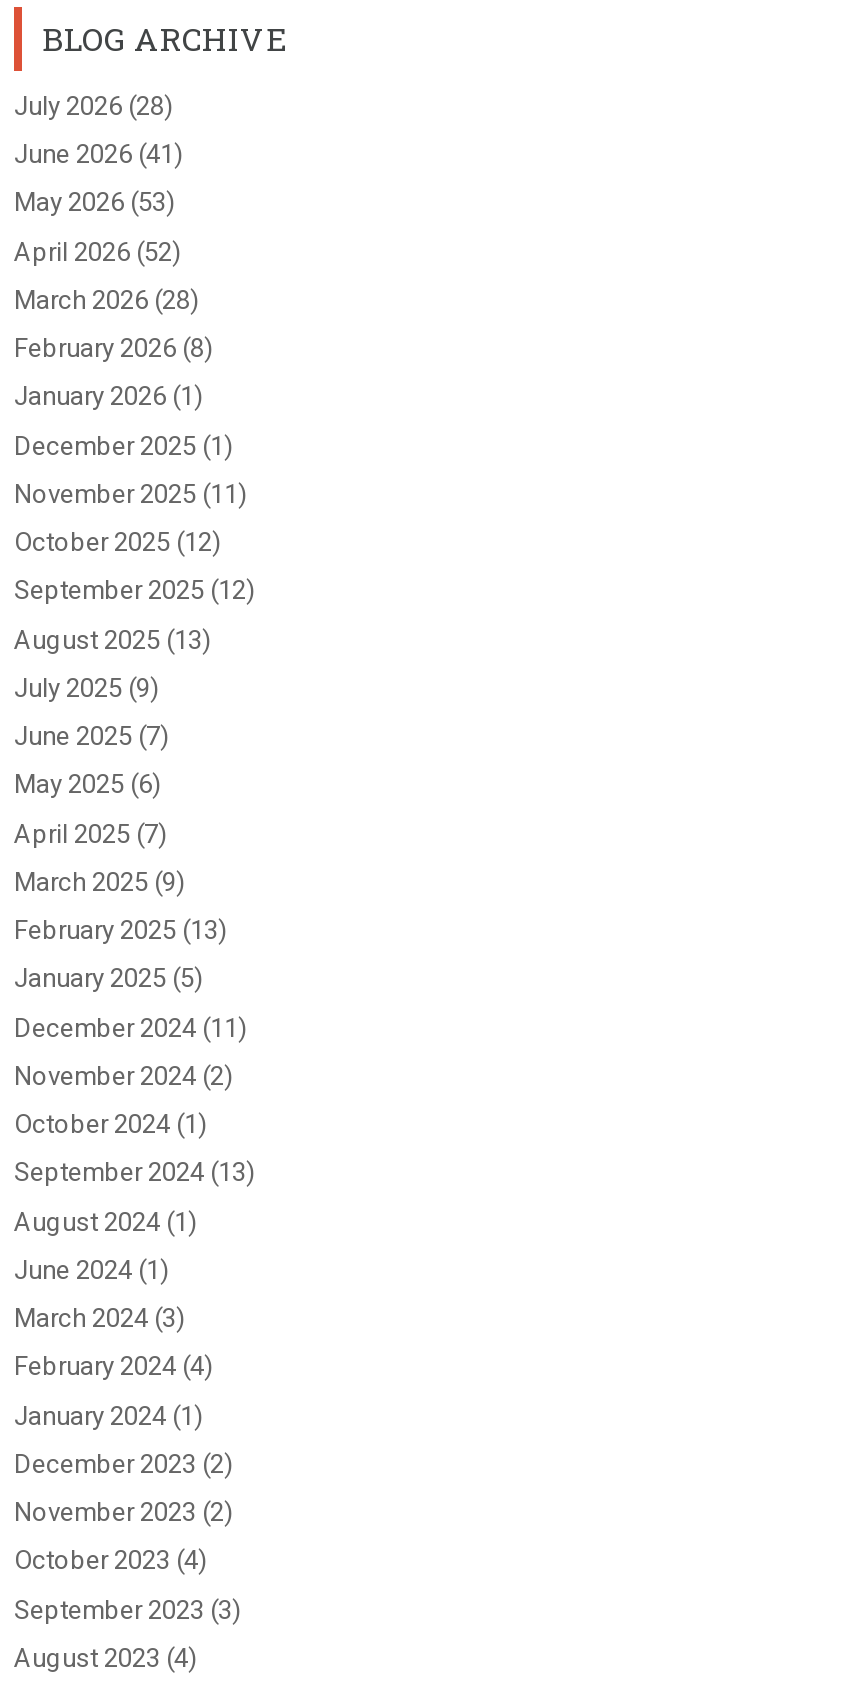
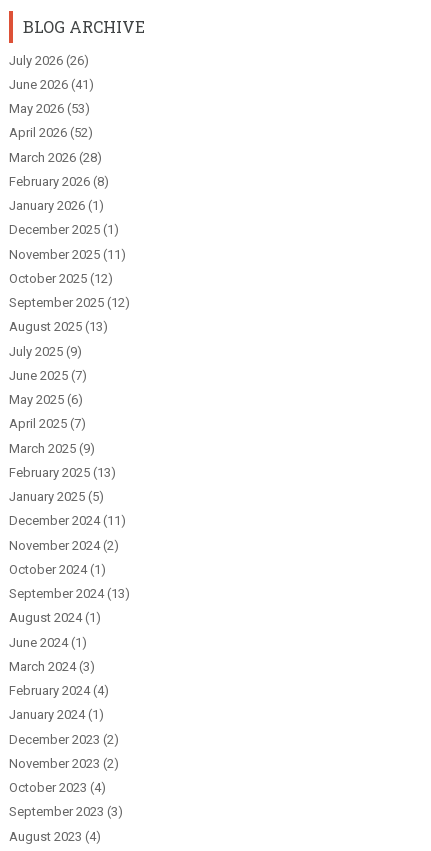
- July 2026 (28)
+ July 2026 (26)
